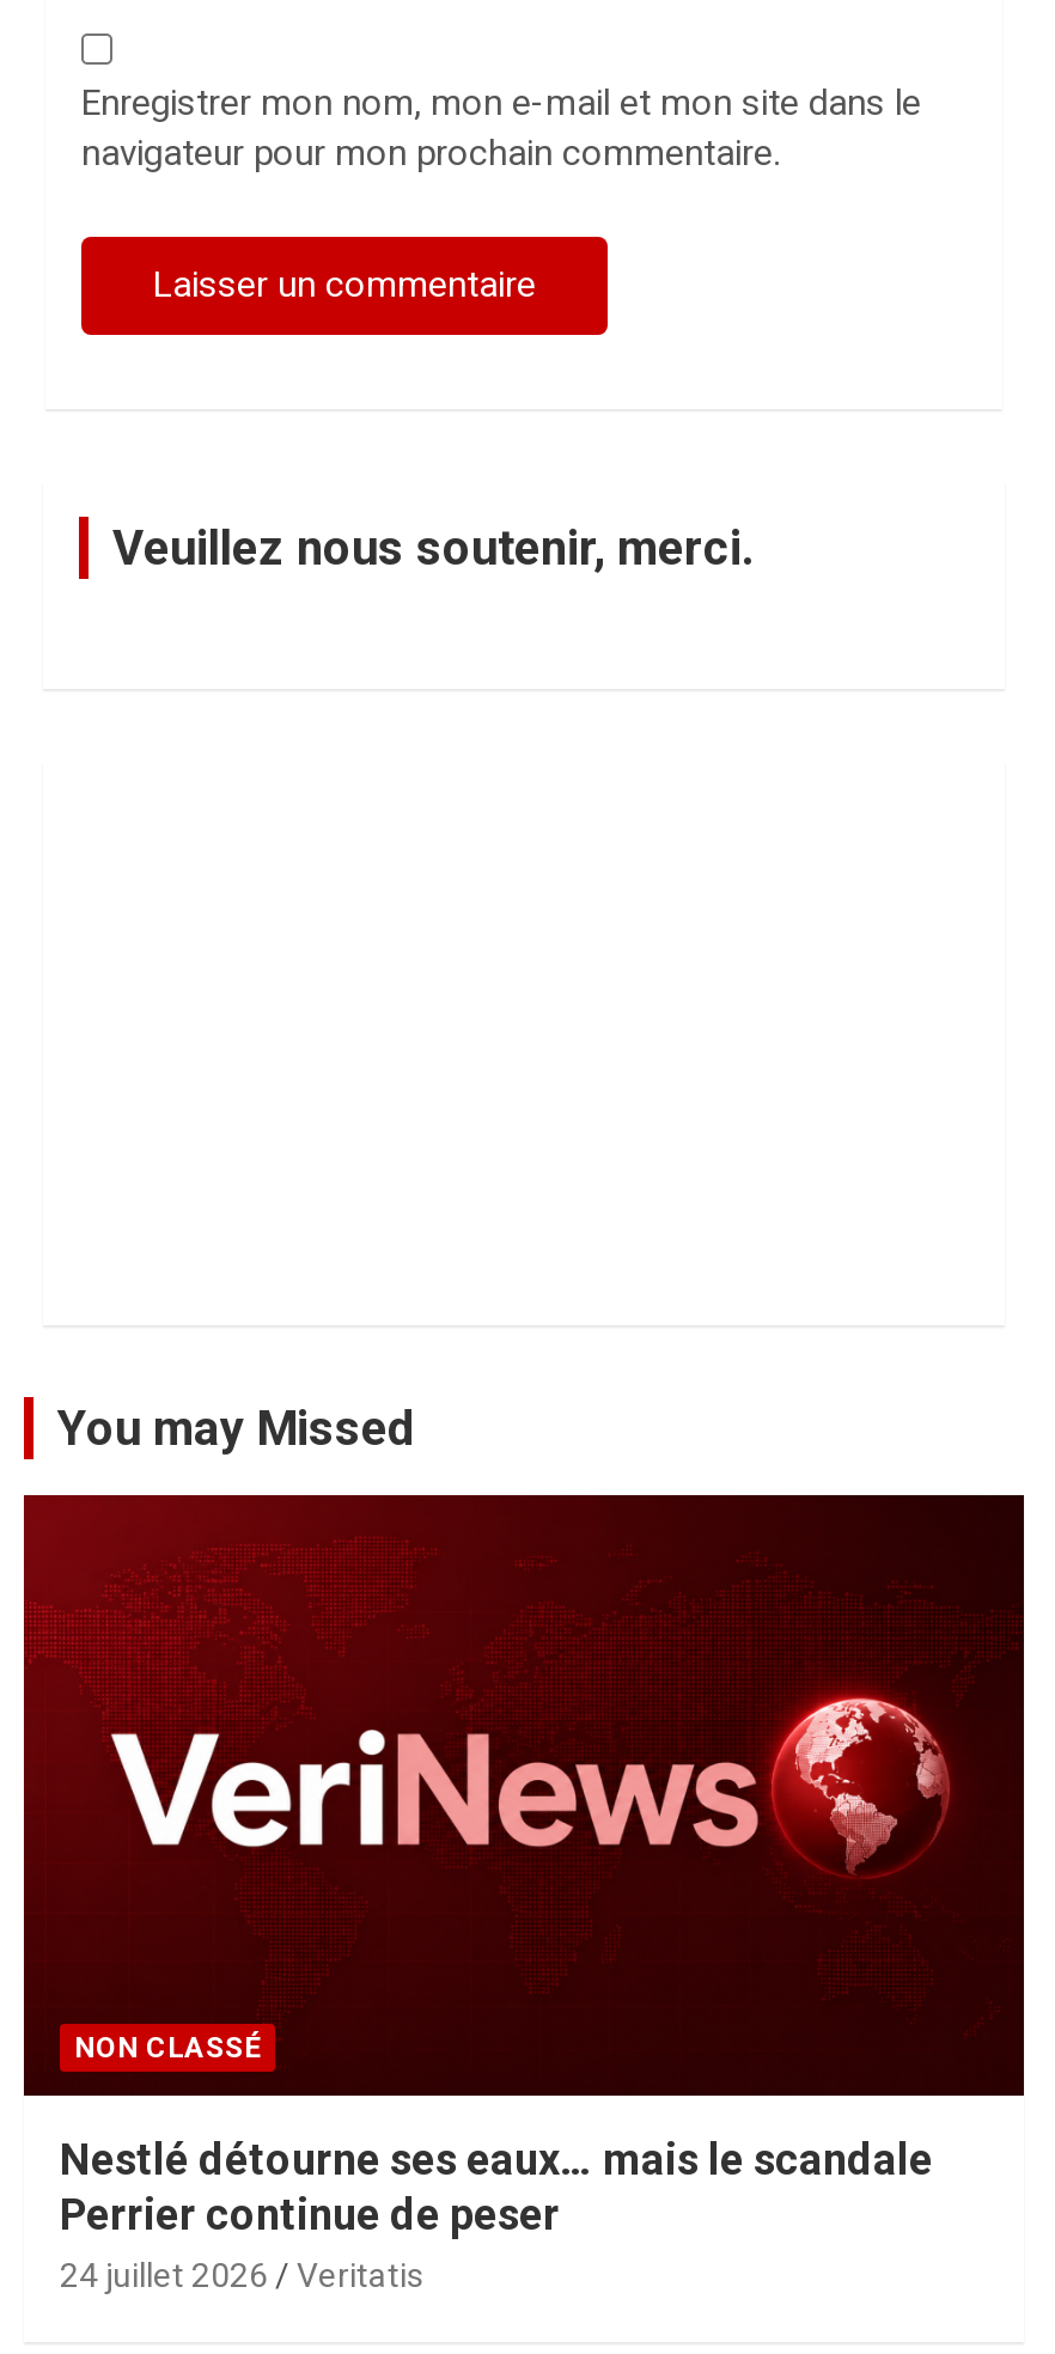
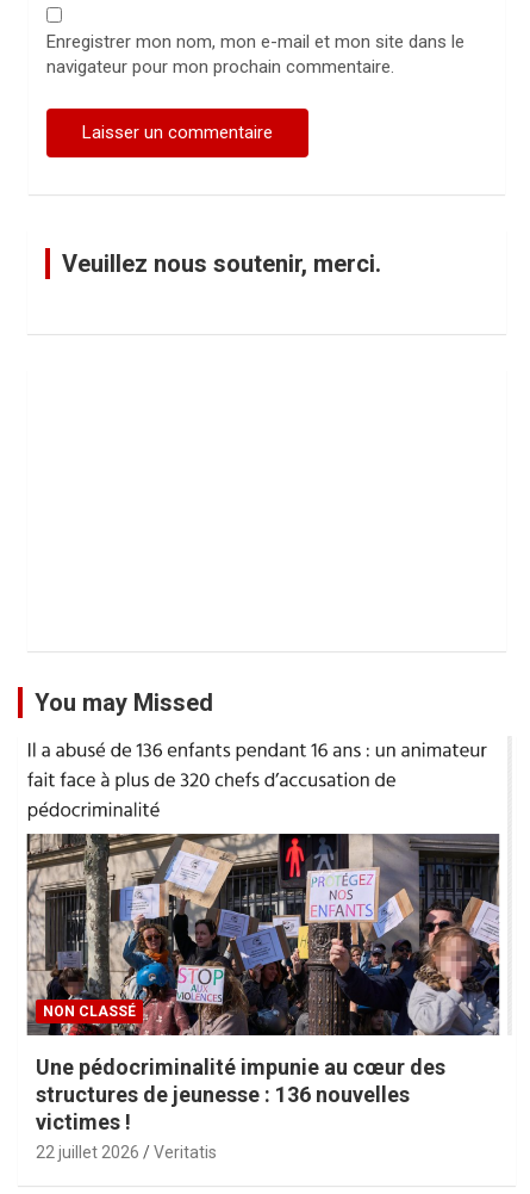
- [image]
- Nestlé détourne ses eaux… mais le scandale
- Perrier continue de peser
- 24 juillet 2026
+ [image]
+ Une pédocriminalité impunie au cœur des
+ structures de jeunesse : 136 nouvelles
+ victimes !
+ 22 juillet 2026
